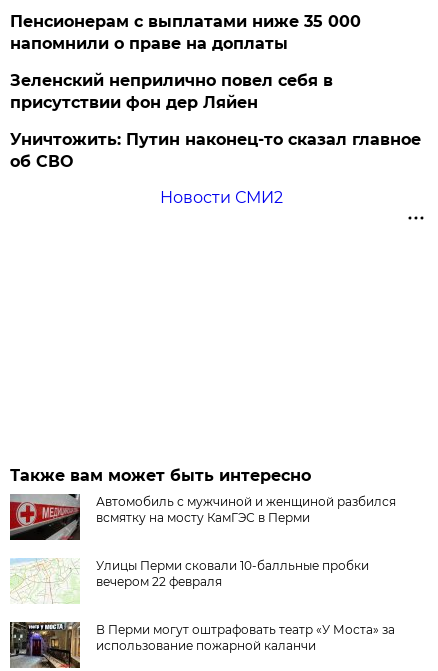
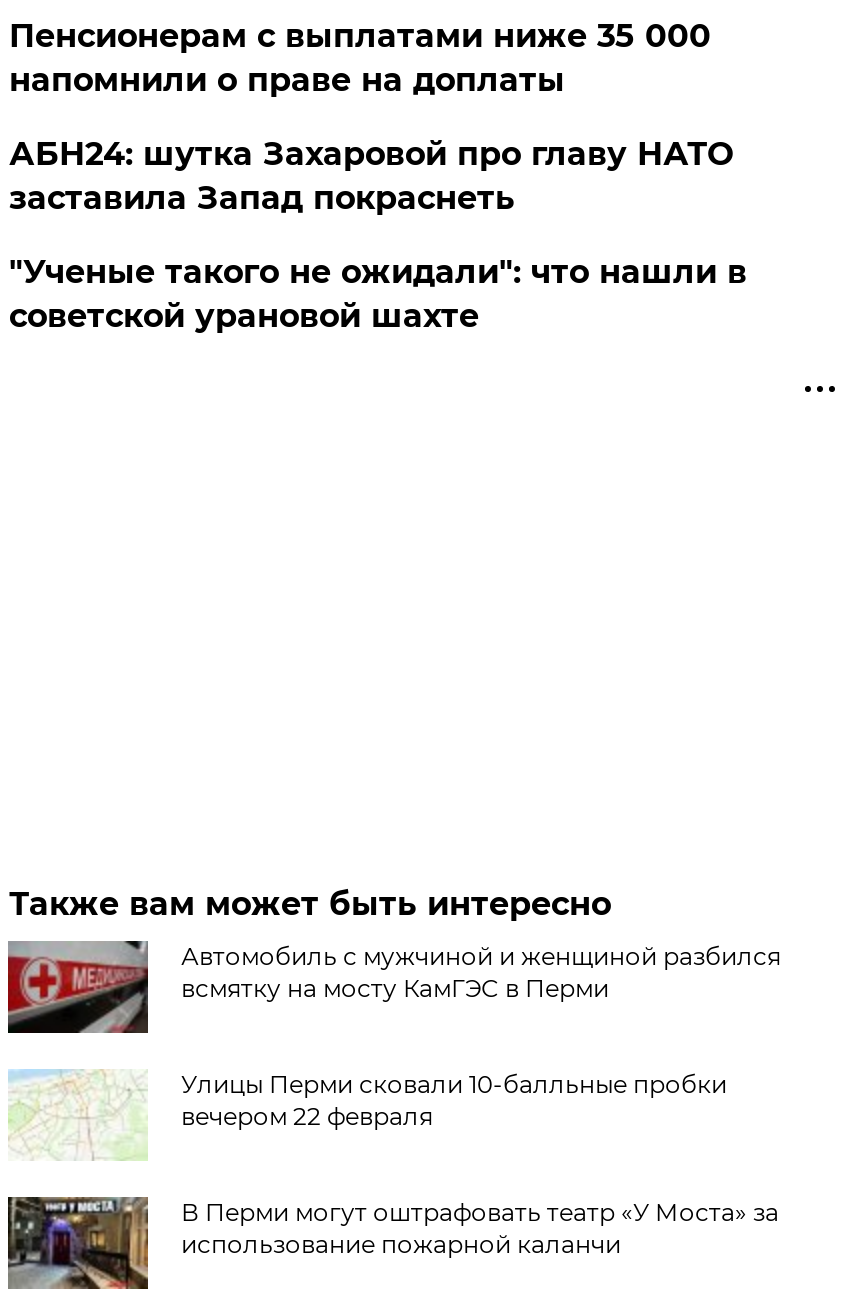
- Зеленский неприлично повел cебя в
- присутствии фон дер Ляйен
- Уничтожить: Путин наконец-то сказал главное
- об СВО
- Новости СМИ2
+ АБН24: шутка Захаровой про главу НАТО
+ заставила Запад покраснеть
+ "Ученые такого не ожидали": что нашли в
+ советской урановой шахте
